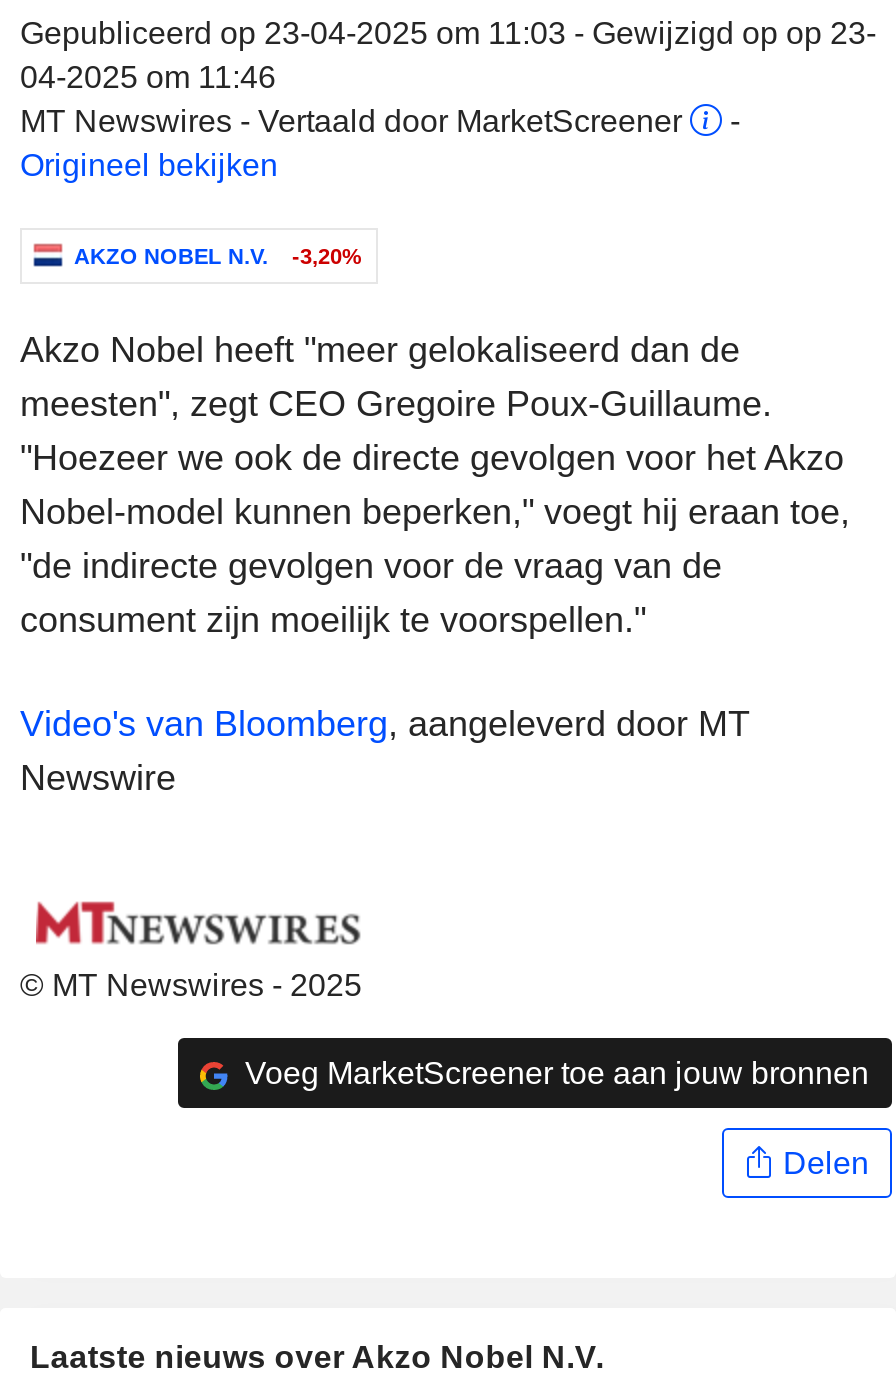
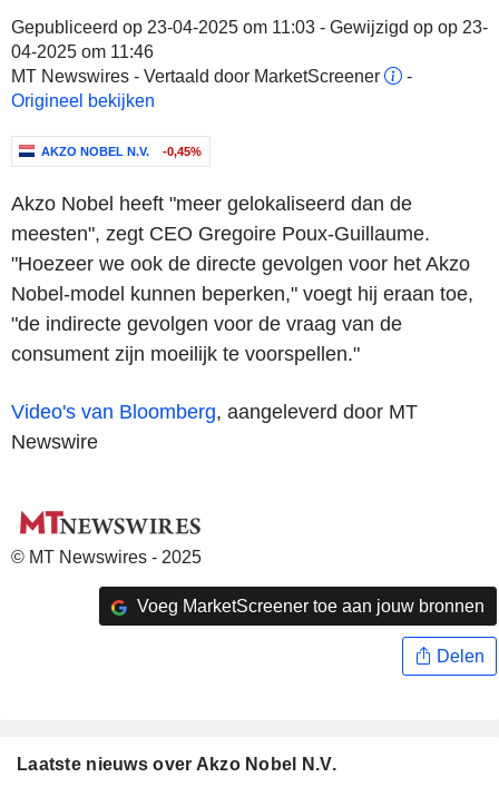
- AKZO NOBEL N.V. -3,20%
+ AKZO NOBEL N.V. -0,45%
